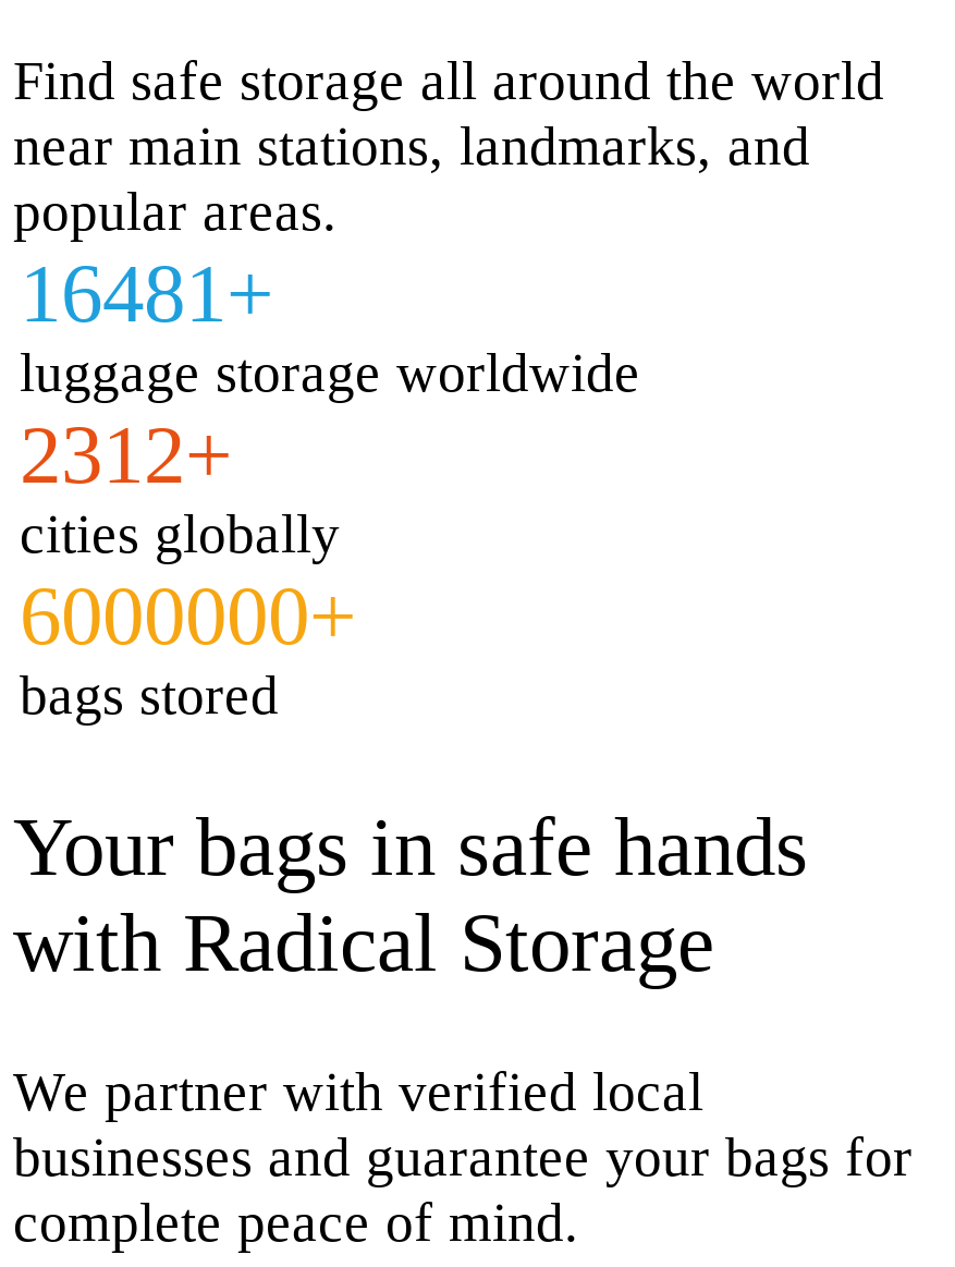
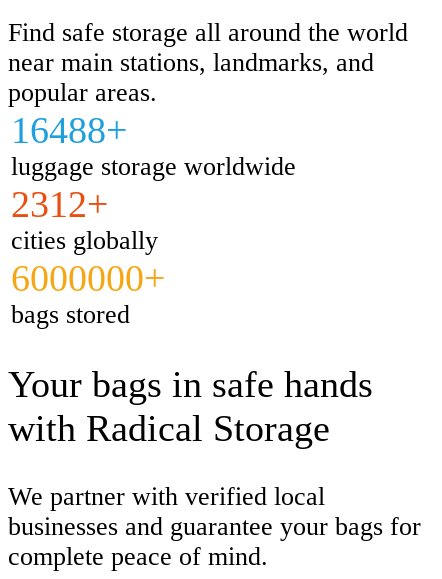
- 16481+
+ 16488+
